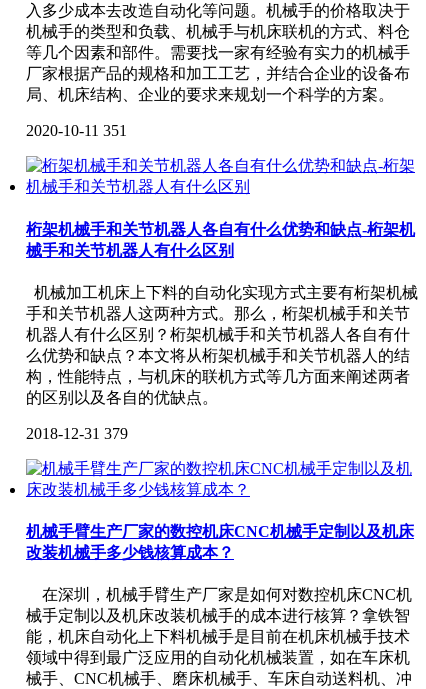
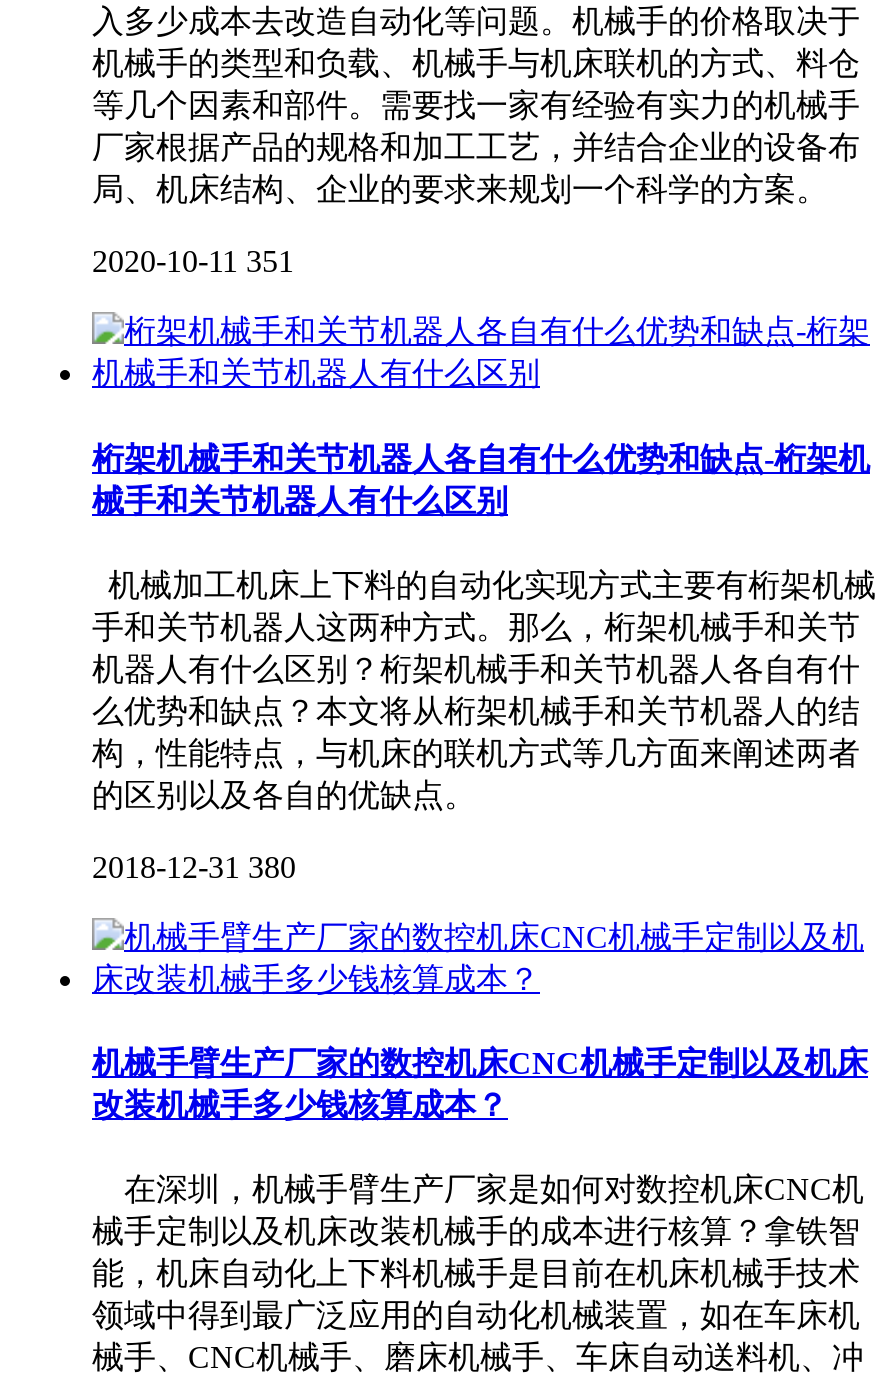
- 2018-12-31 379
+ 2018-12-31 380
